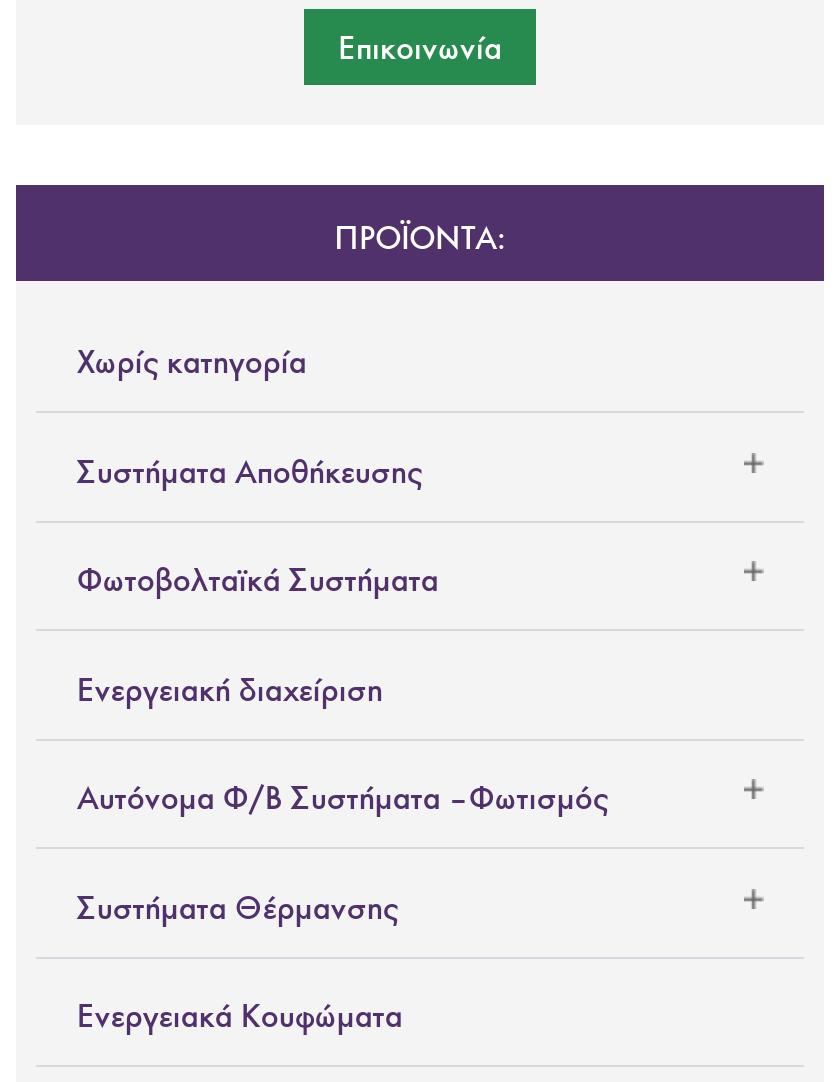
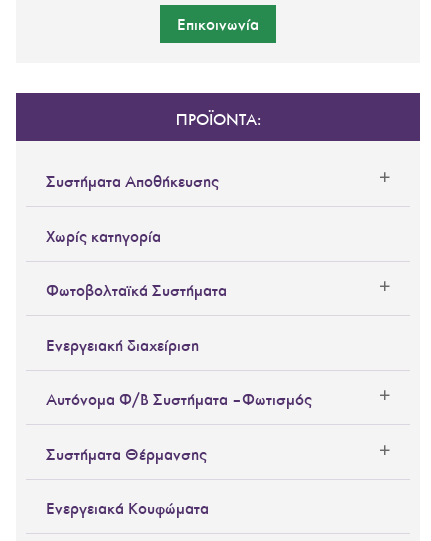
moved down: Χωρίς κατηγορία

moved up: Συστήματα Αποθήκευσης
